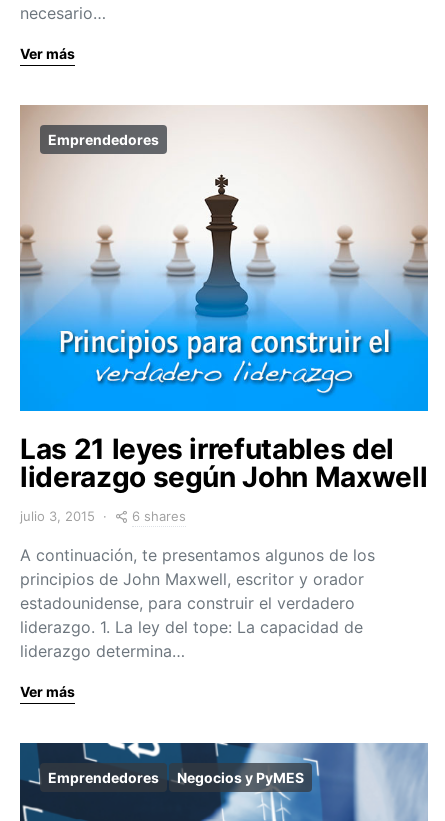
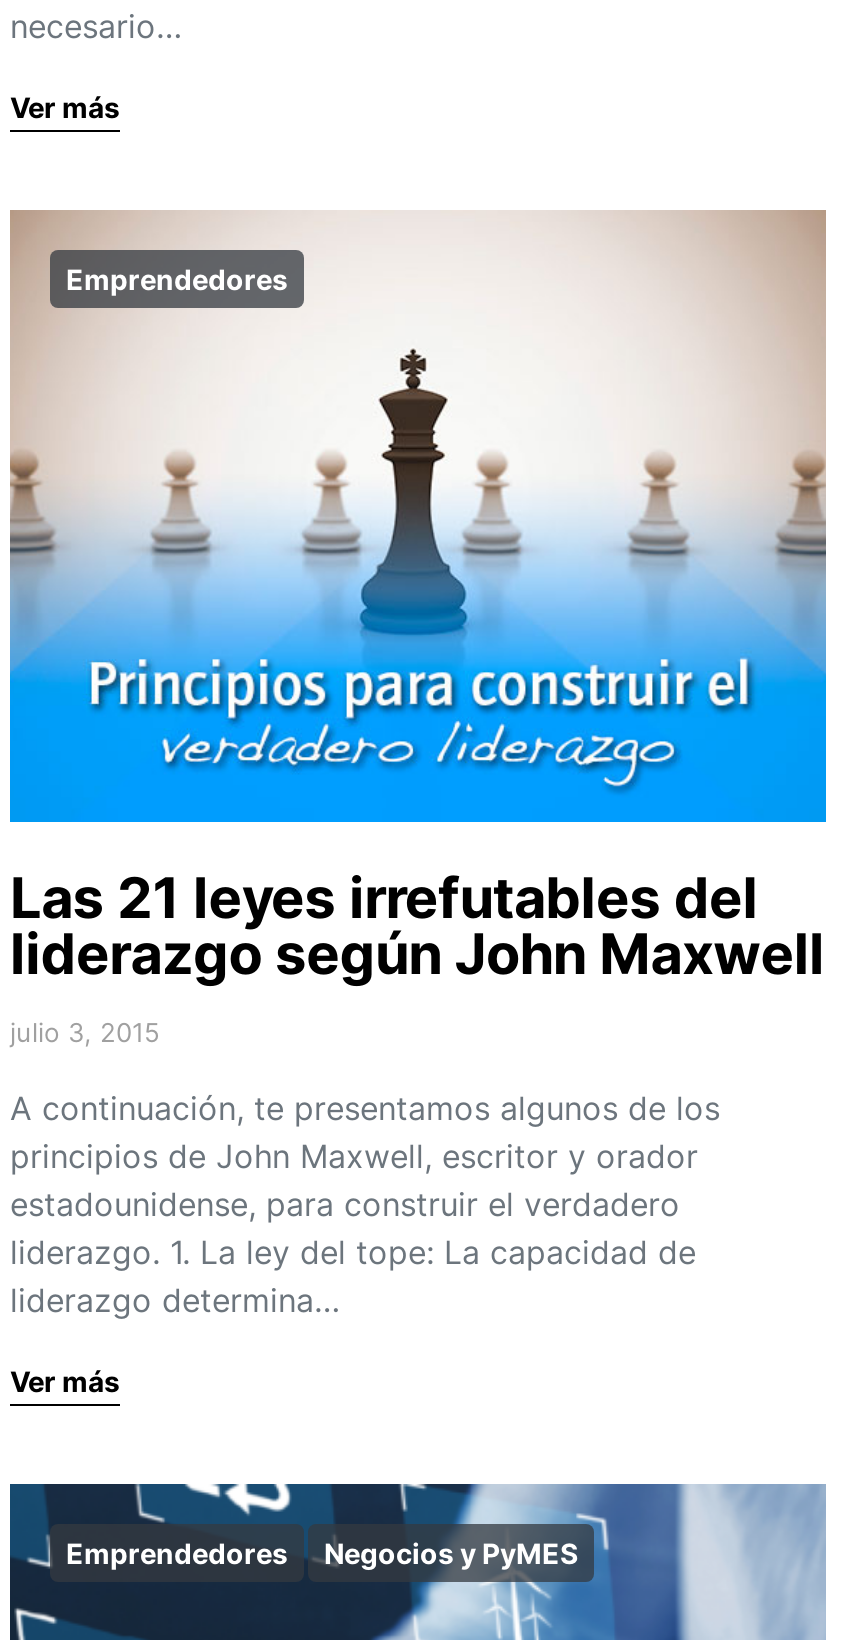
- 6 shares
